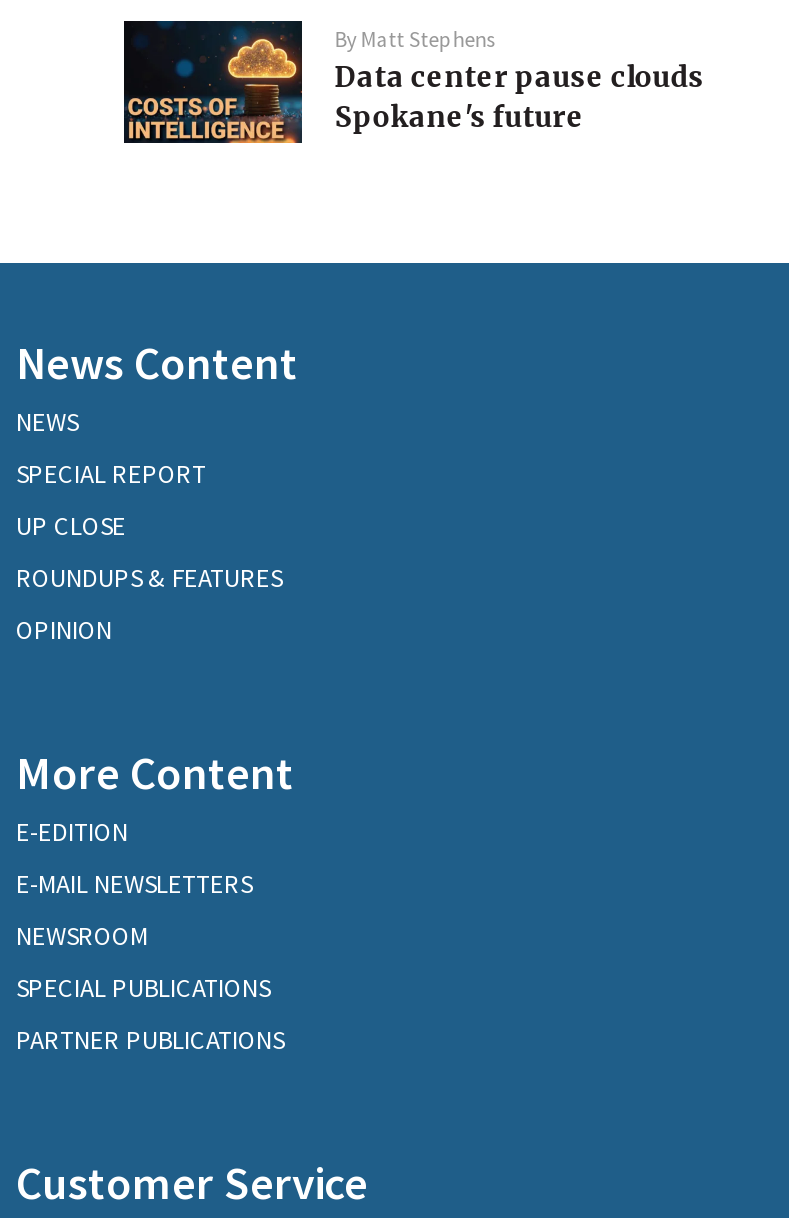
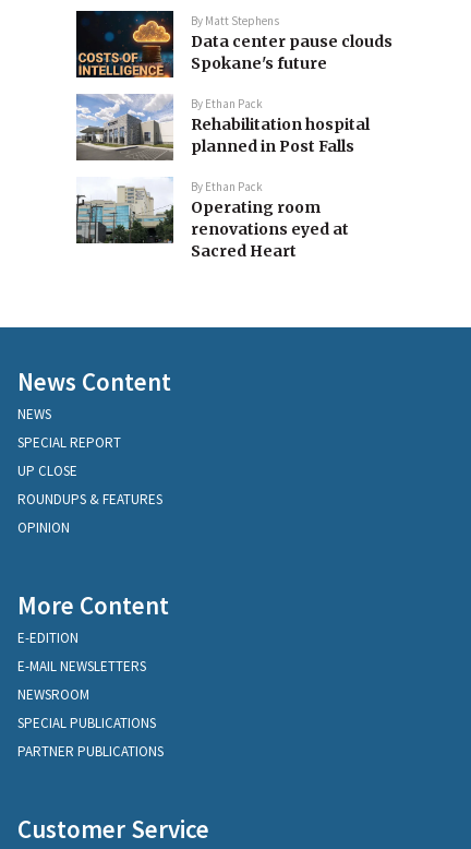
+ [image]
+ By Ethan Pack
+ Rehabilitation hospital
+ planned in Post Falls
+ By Ethan Pack
+ Operating room
+ renovations eyed at
+ Sacred Heart

+ [image]
